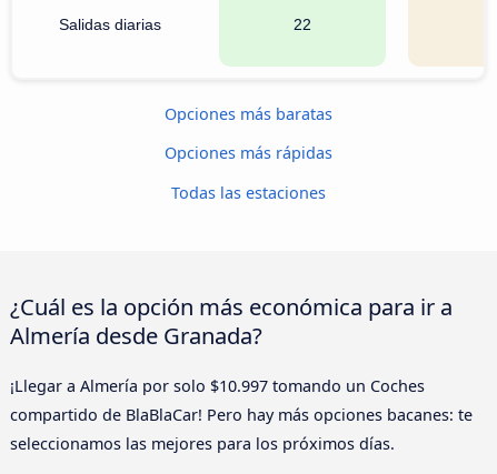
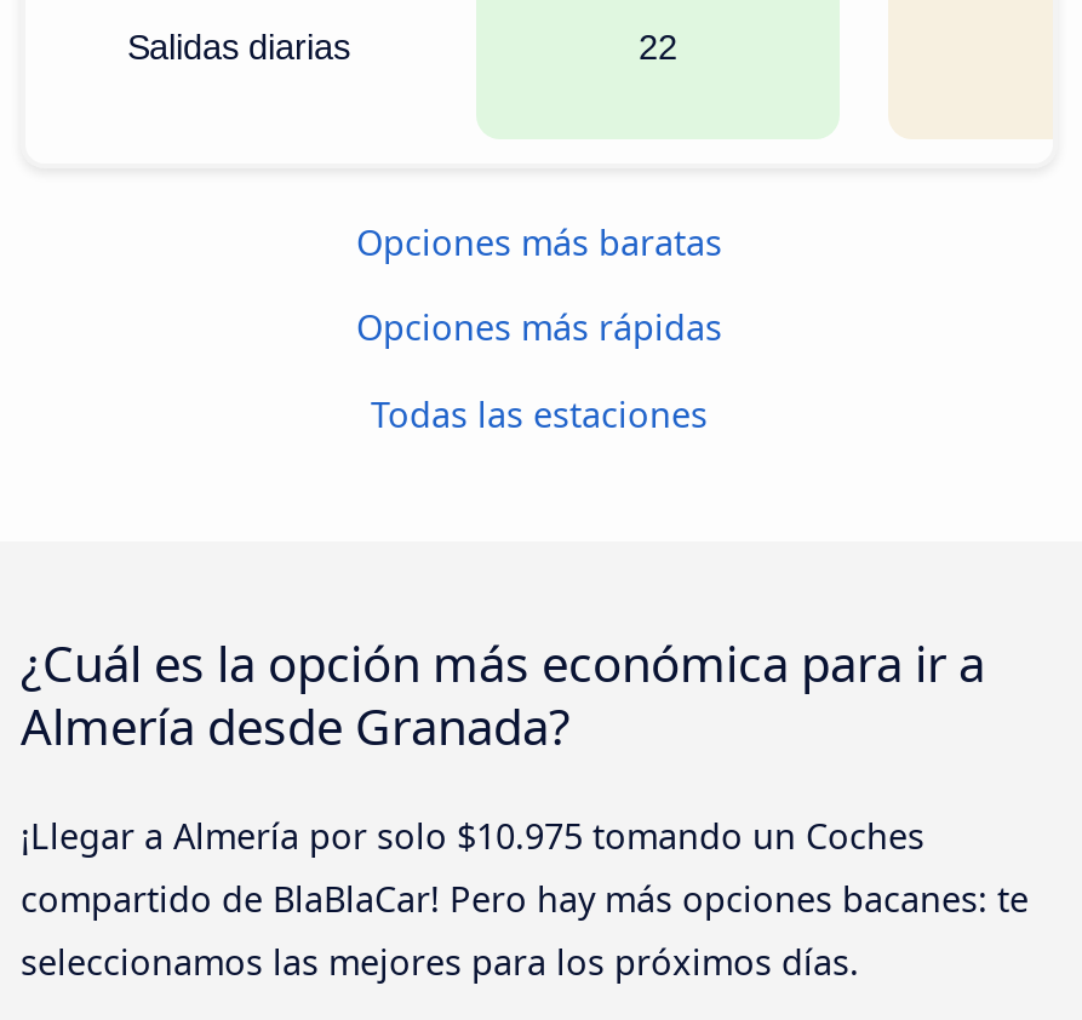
- ¡Llegar a Almería por solo $10.997 tomando un Coches
+ ¡Llegar a Almería por solo $10.975 tomando un Coches
